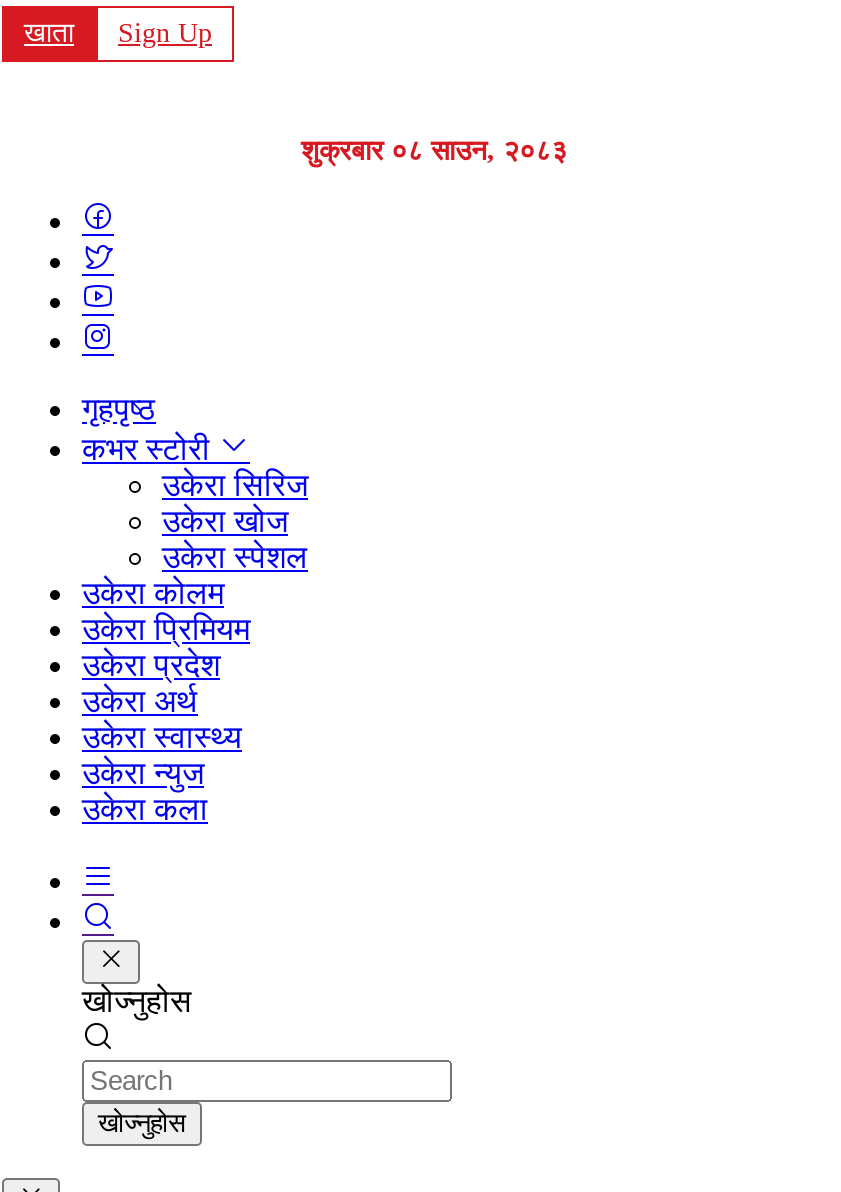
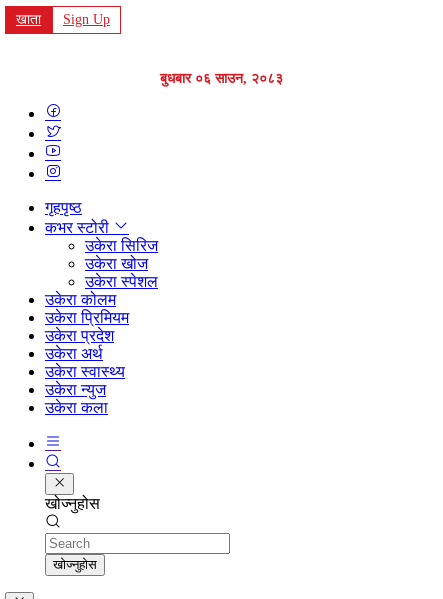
- शुक्रबार ०८ साउन, २०८३
+ बुधबार ०६ साउन, २०८३
